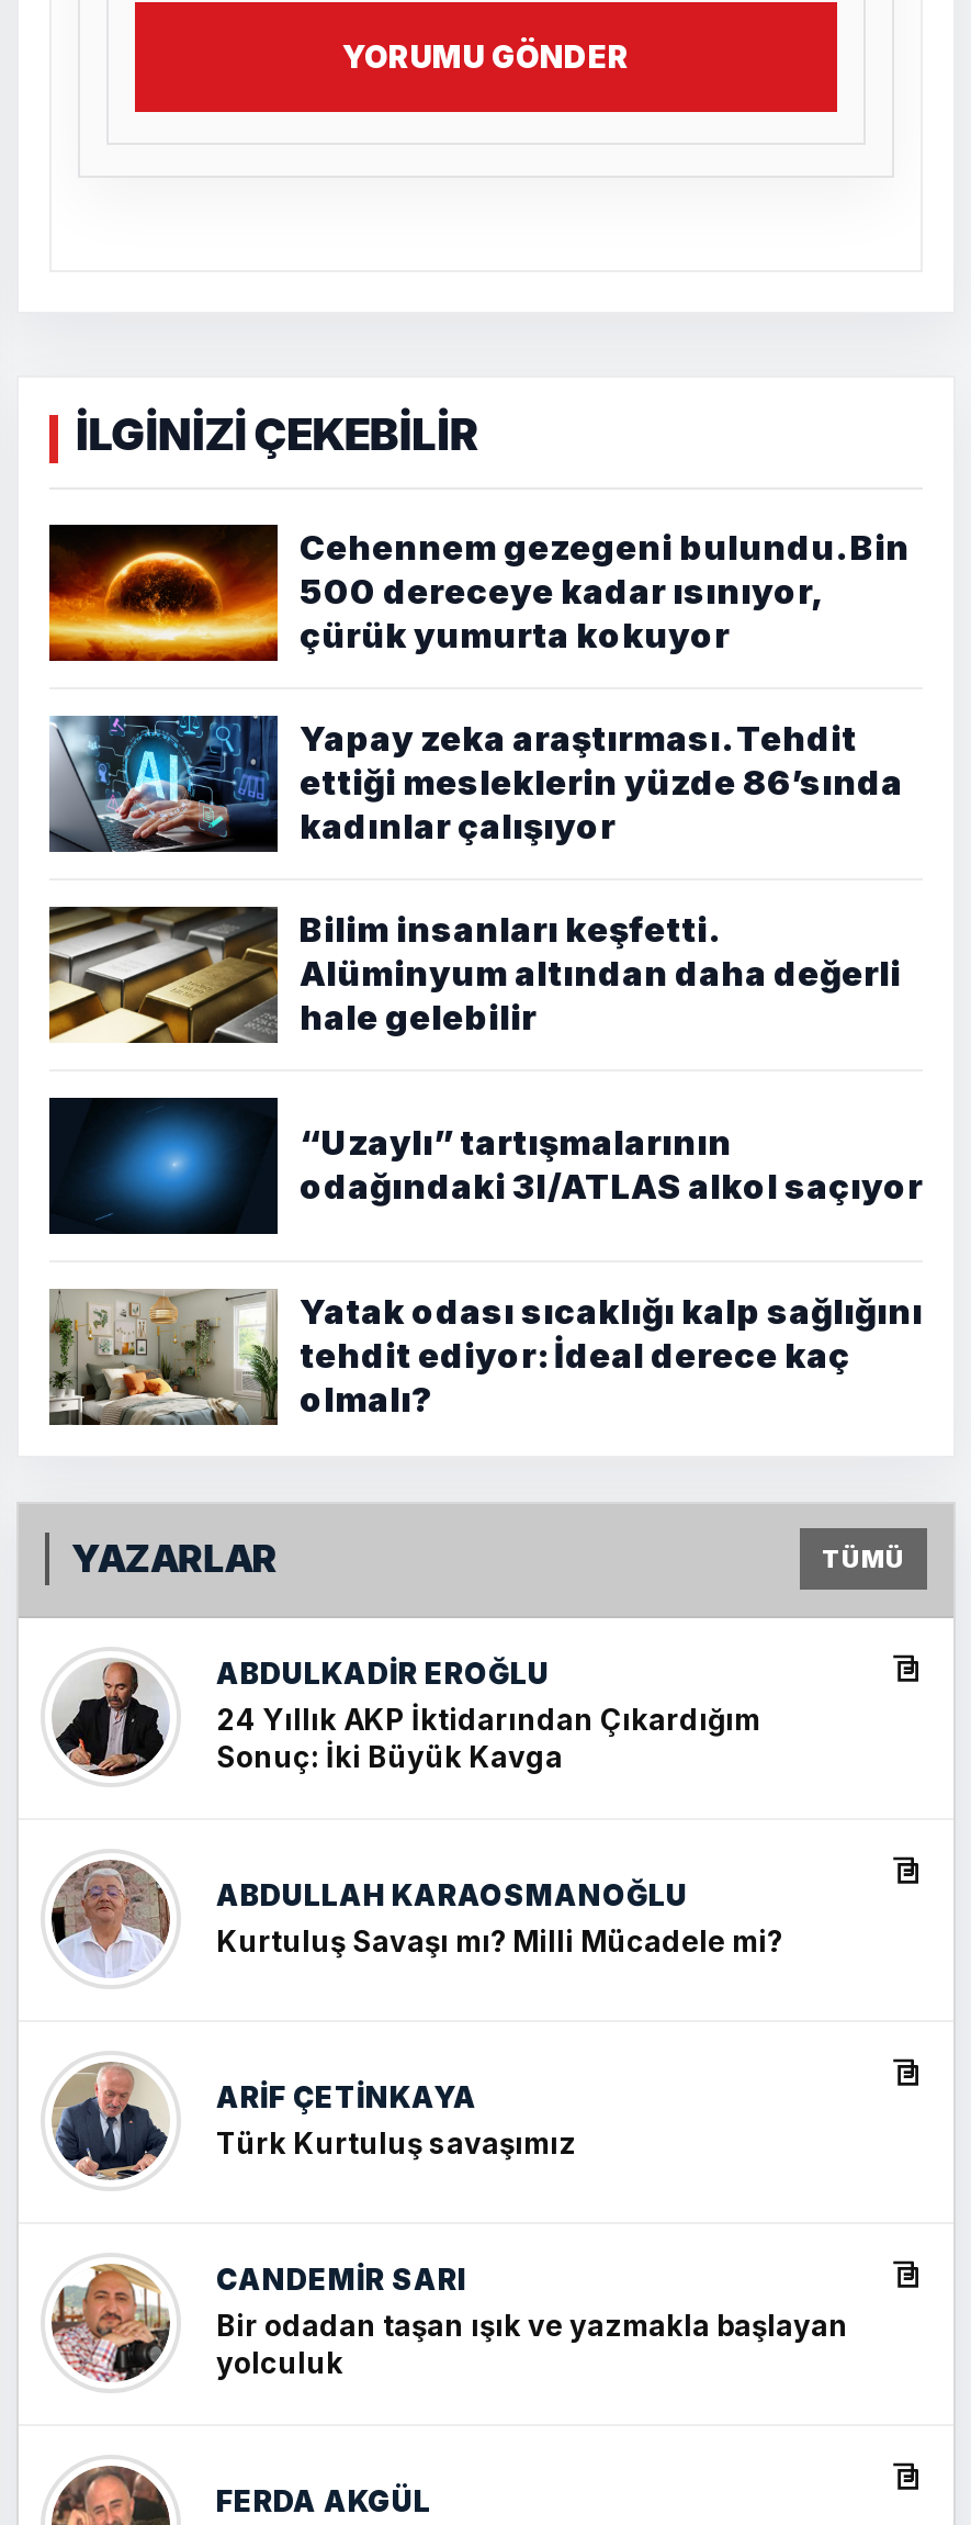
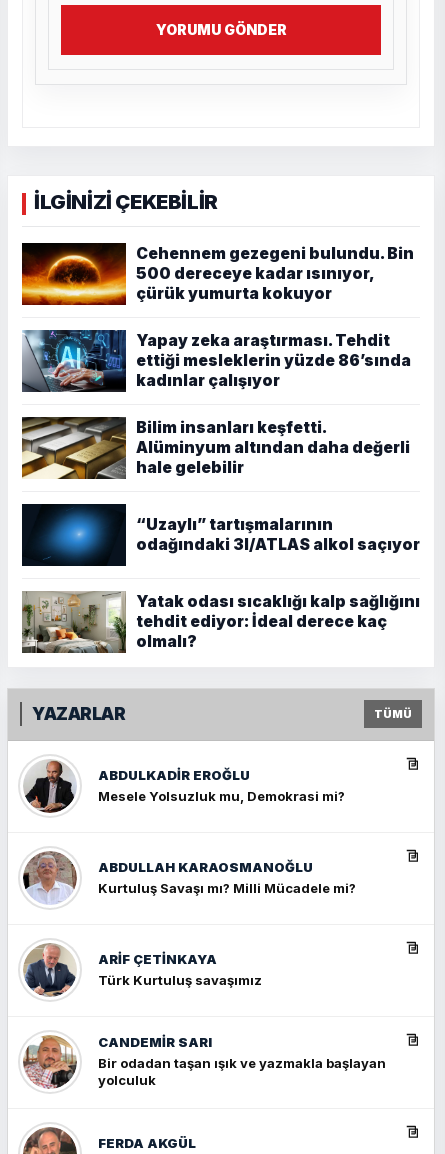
- 24 Yıllık AKP İktidarından Çıkardığım
- Sonuç: İki Büyük Kavga
+ Mesele Yolsuzluk mu, Demokrasi mi?
